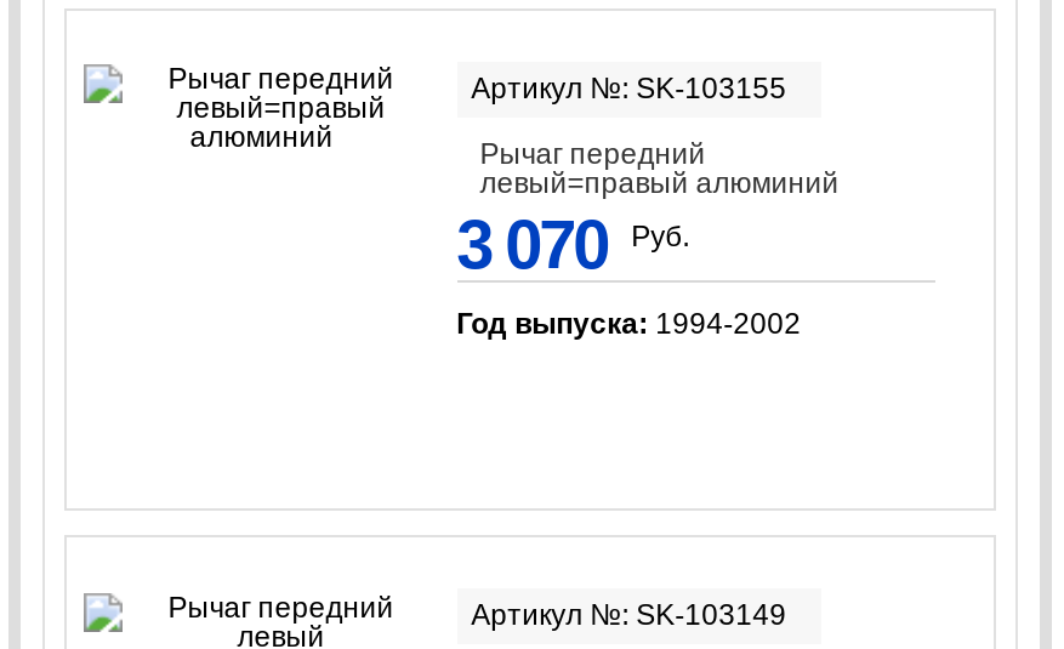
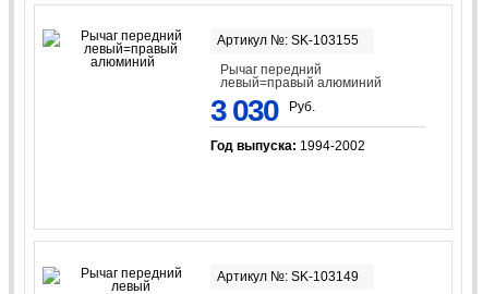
- 3 070 Руб.
+ 3 030 Руб.
